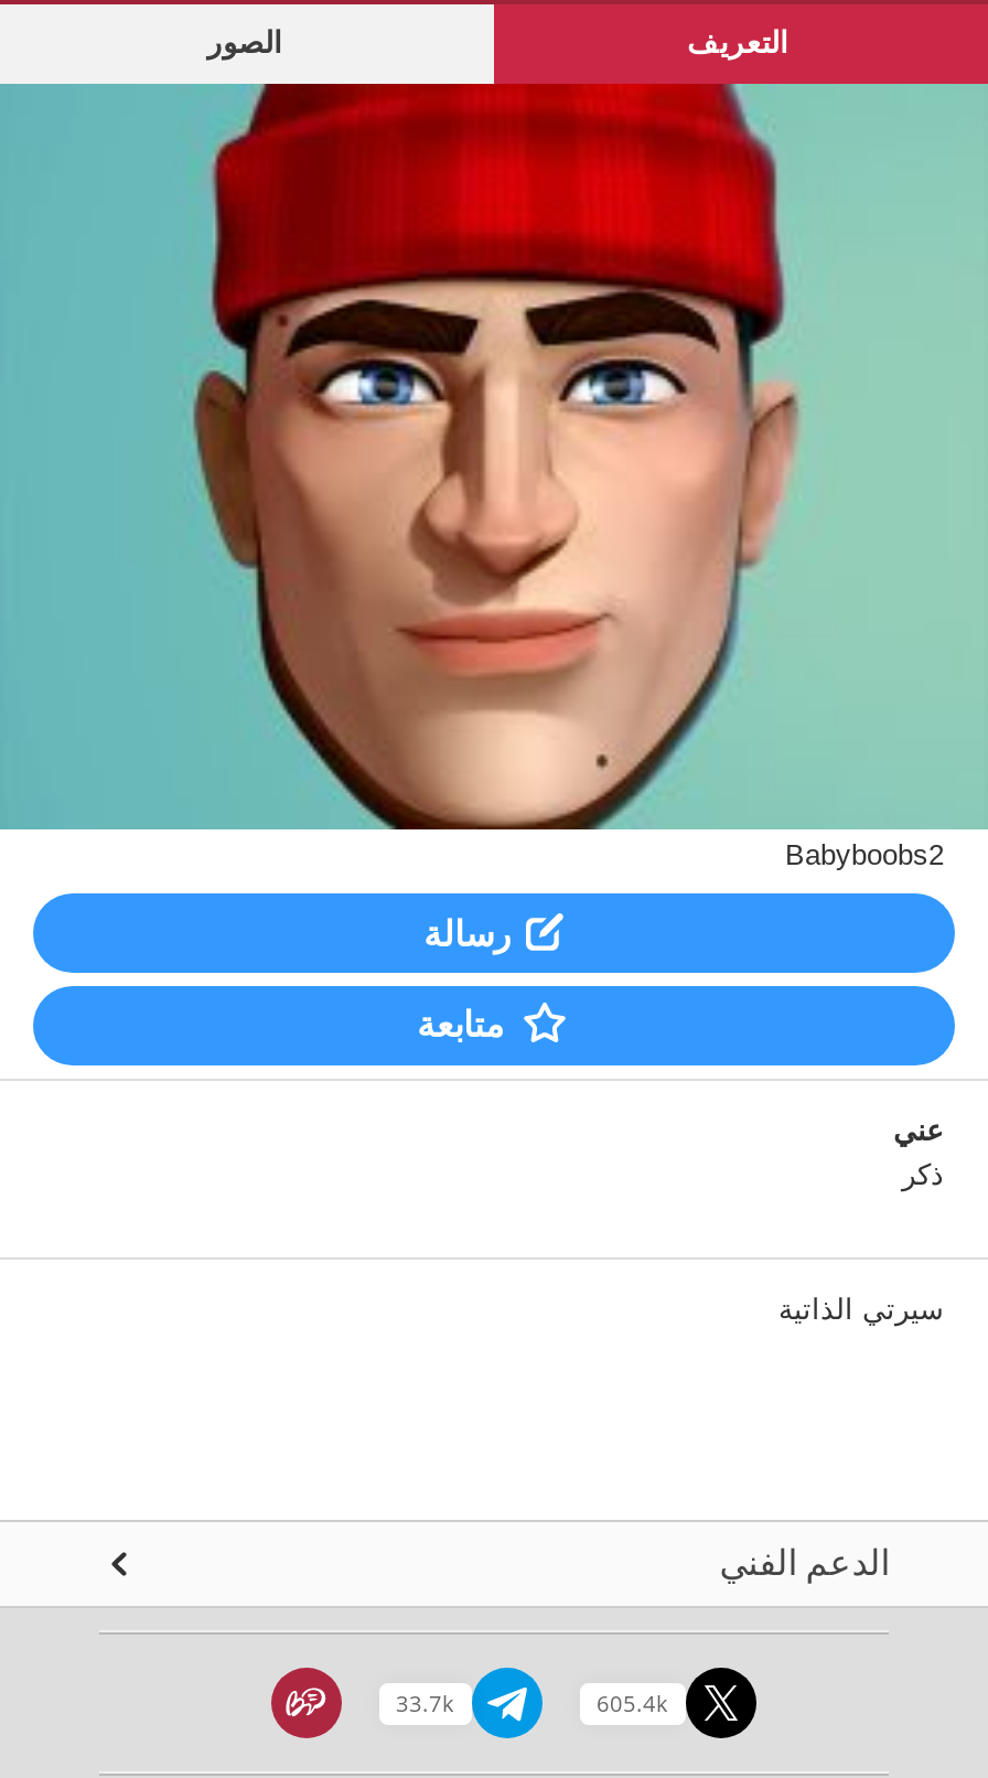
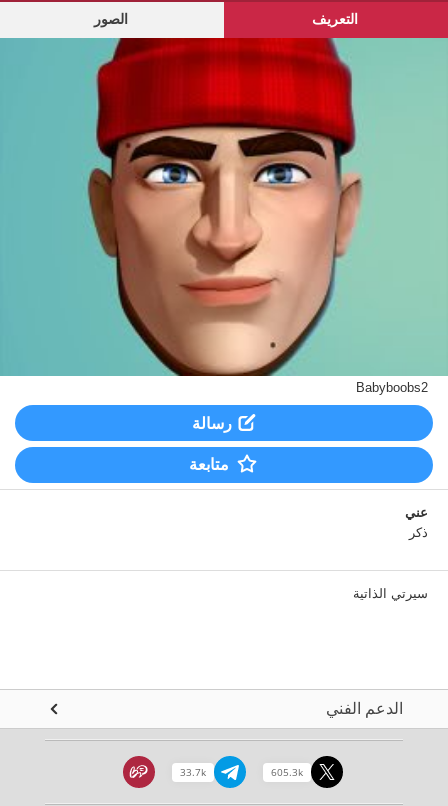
- 605.4k
+ 605.3k
